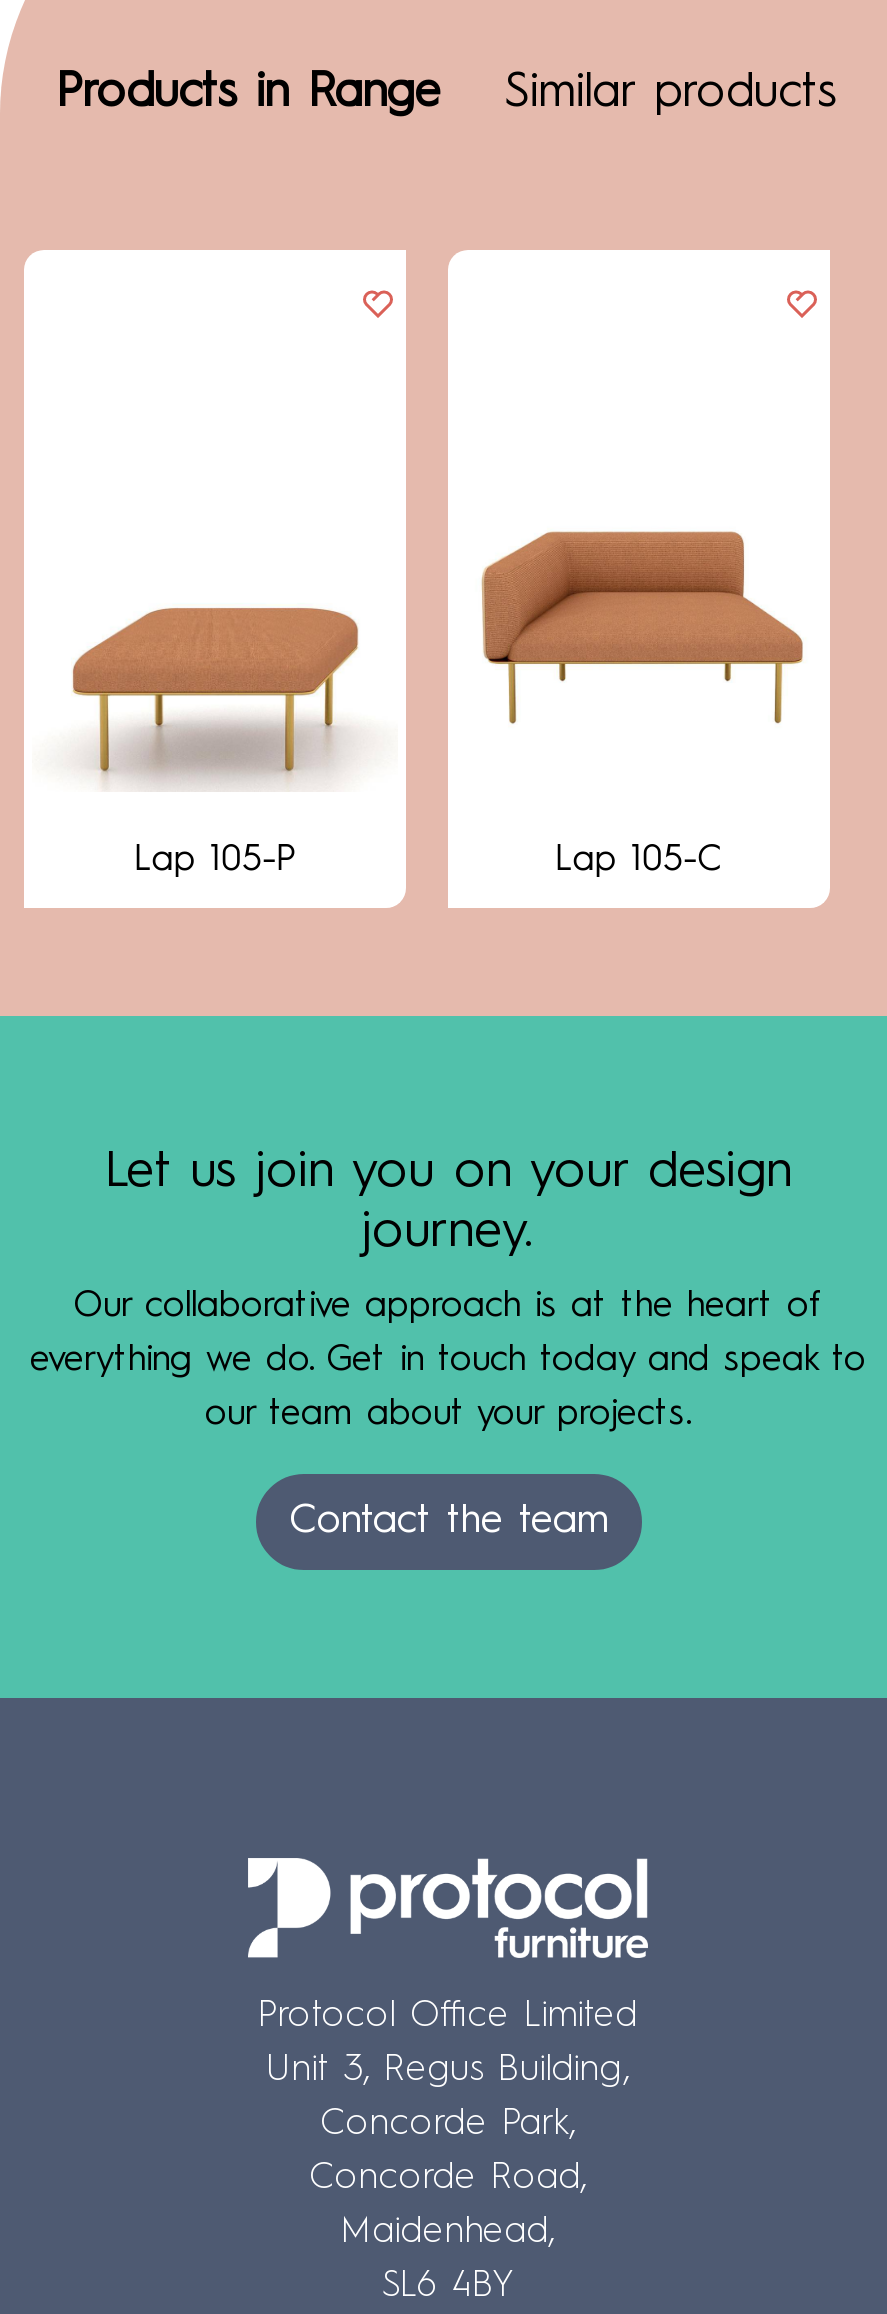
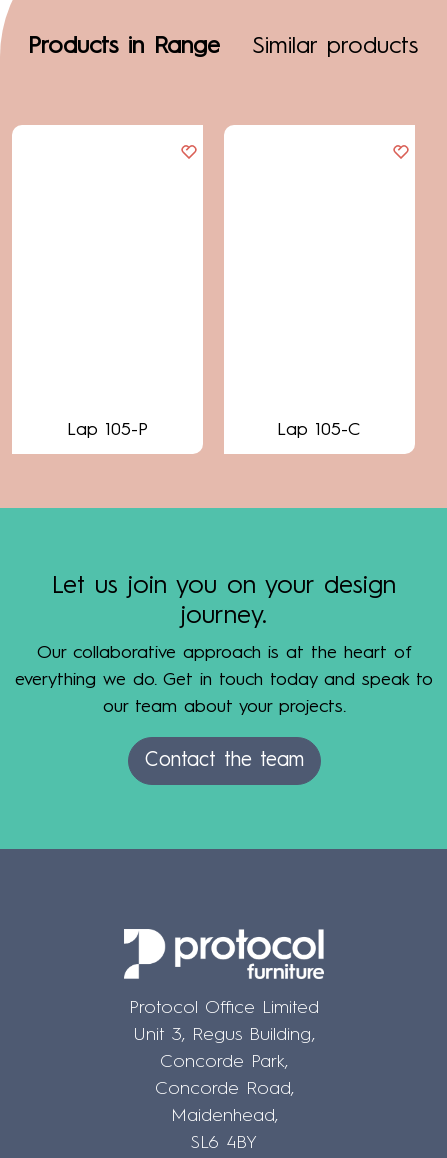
- [image]

- [image]
